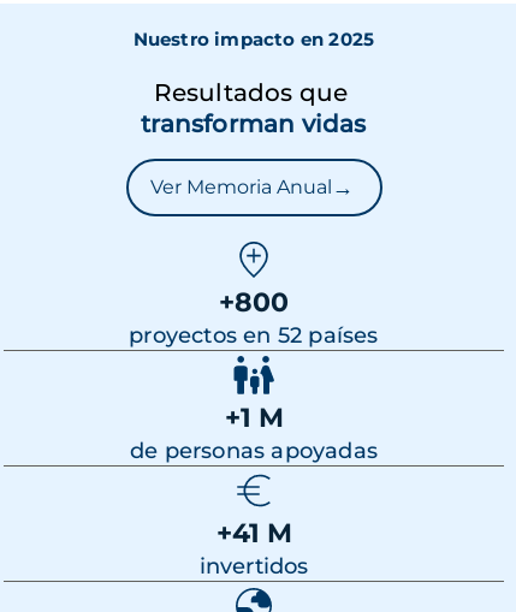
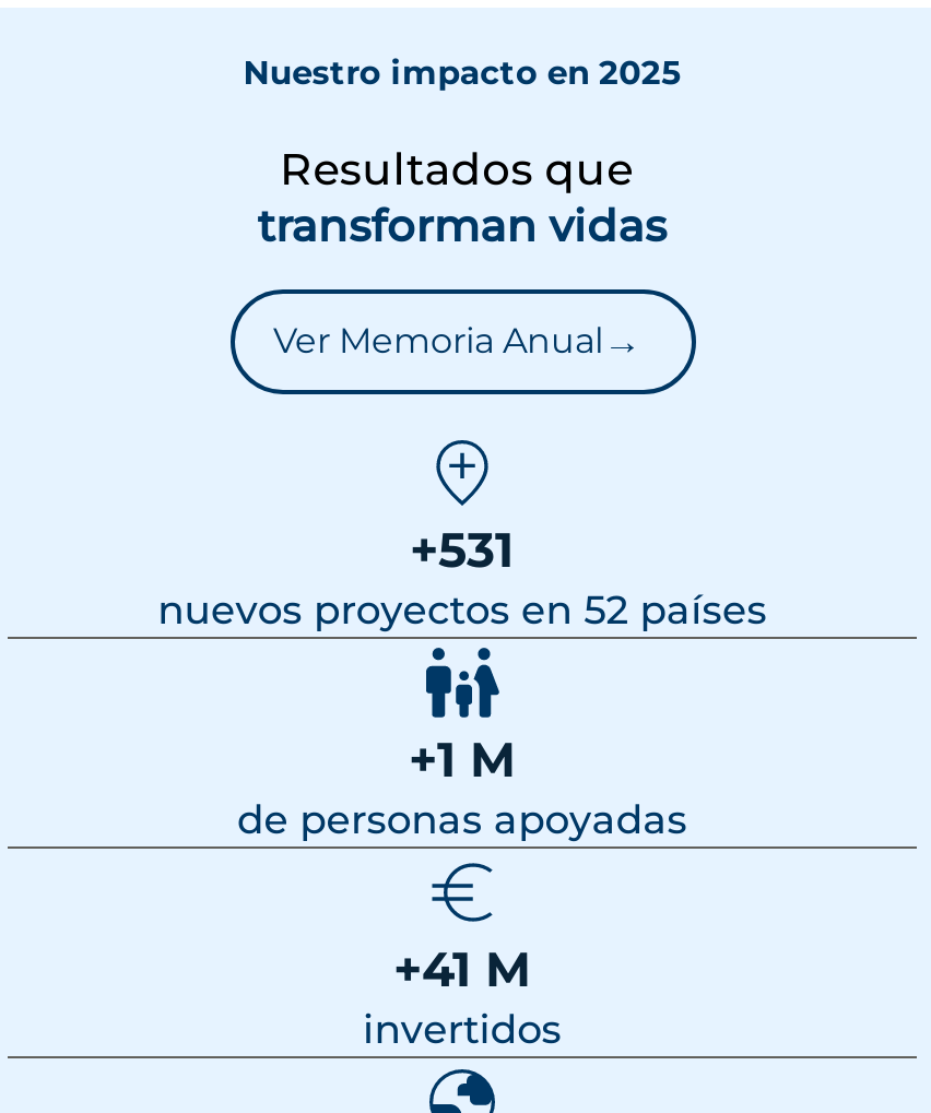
- +800
- proyectos en 52 países
+ +531
+ nuevos proyectos en 52 países
